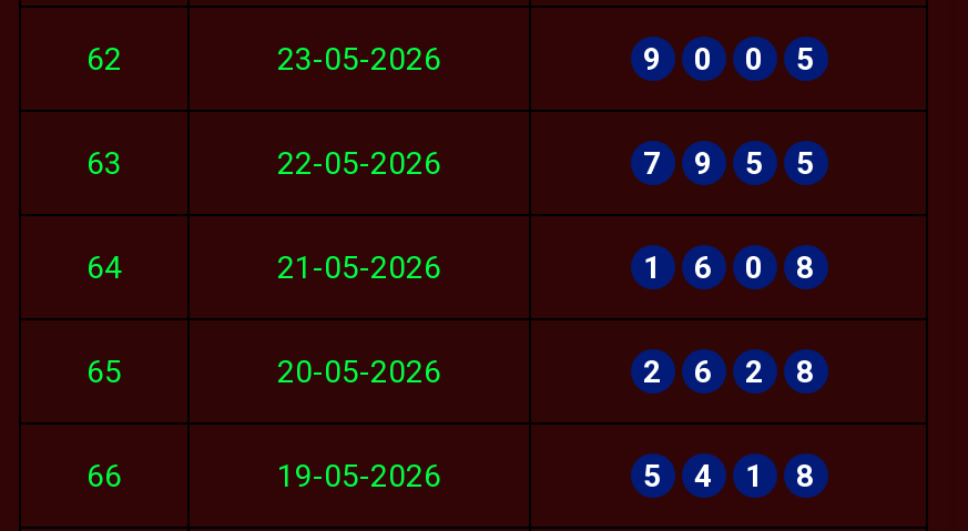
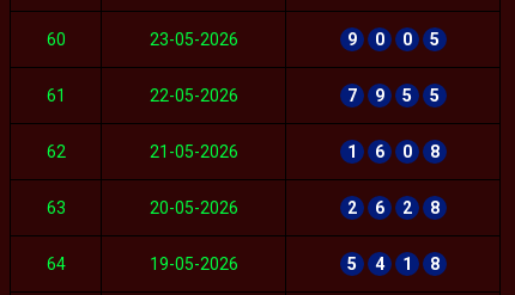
- 62
+ 60

- 63
+ 61

- 64
+ 62

- 65
+ 63

- 66
+ 64
